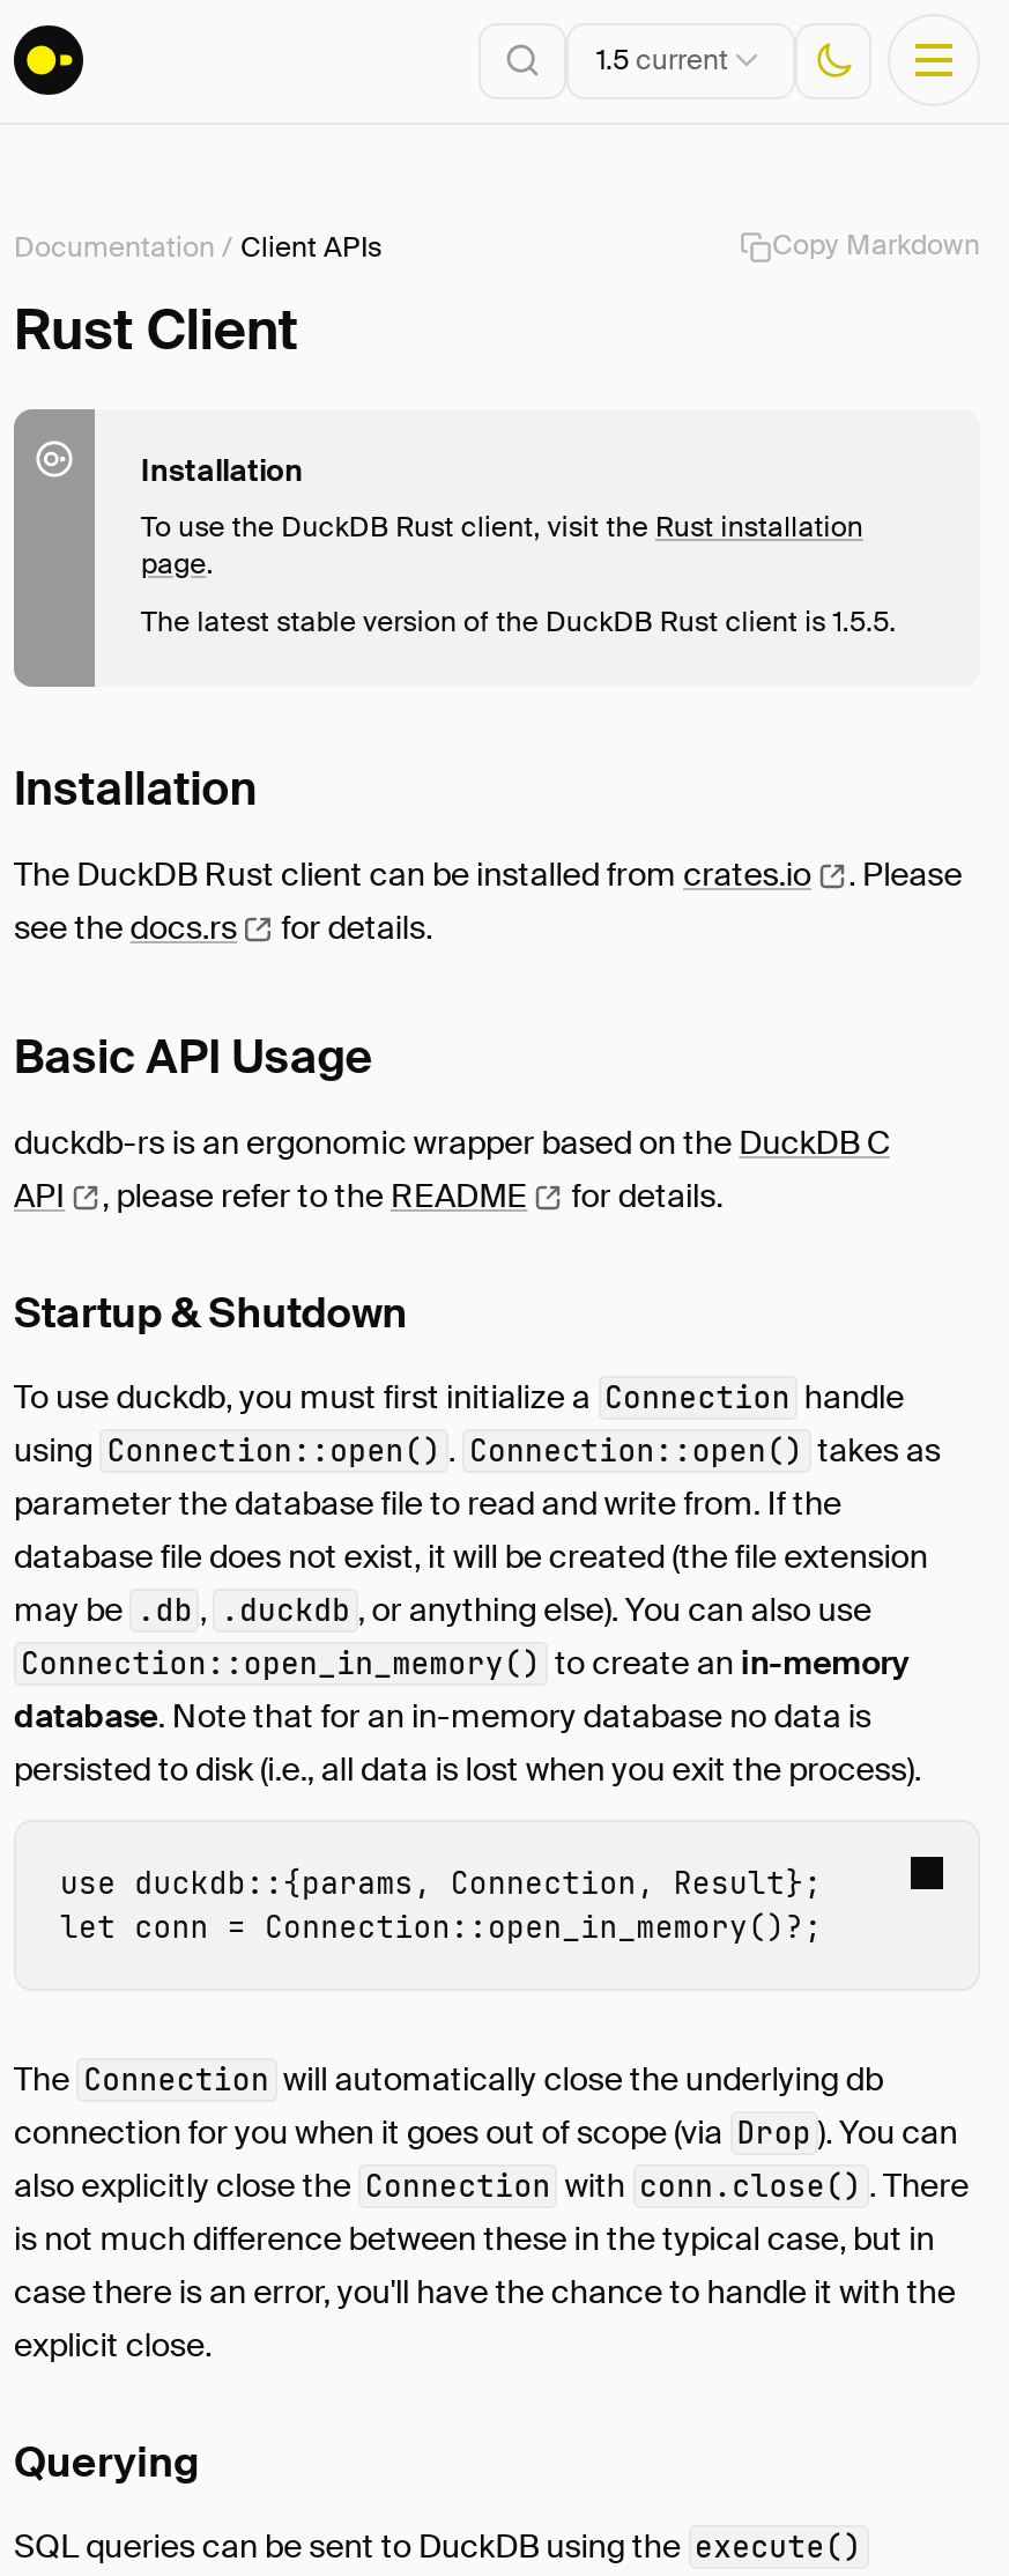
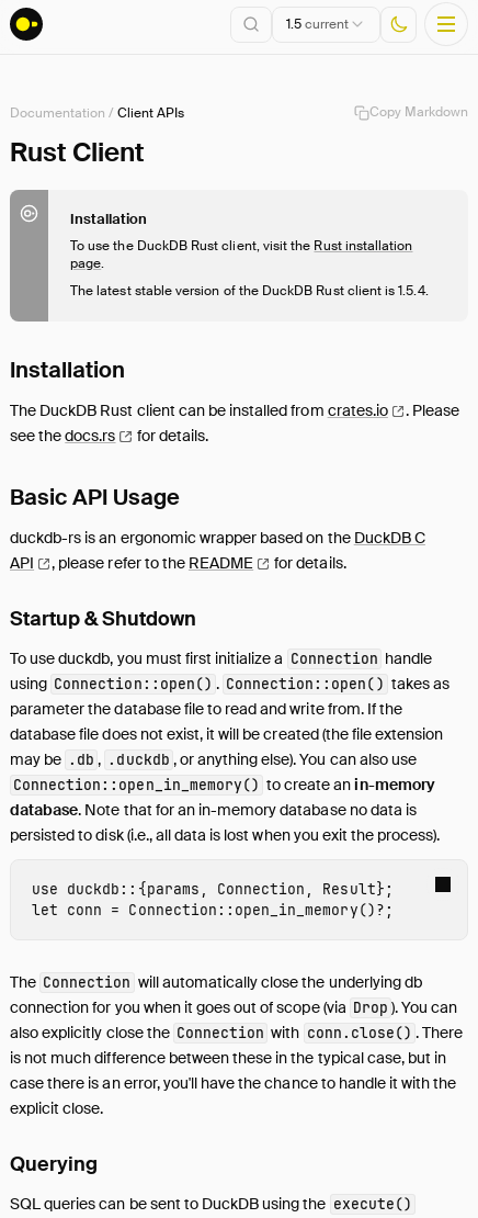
- The latest stable version of the DuckDB Rust client is 1.5.5.
+ The latest stable version of the DuckDB Rust client is 1.5.4.
